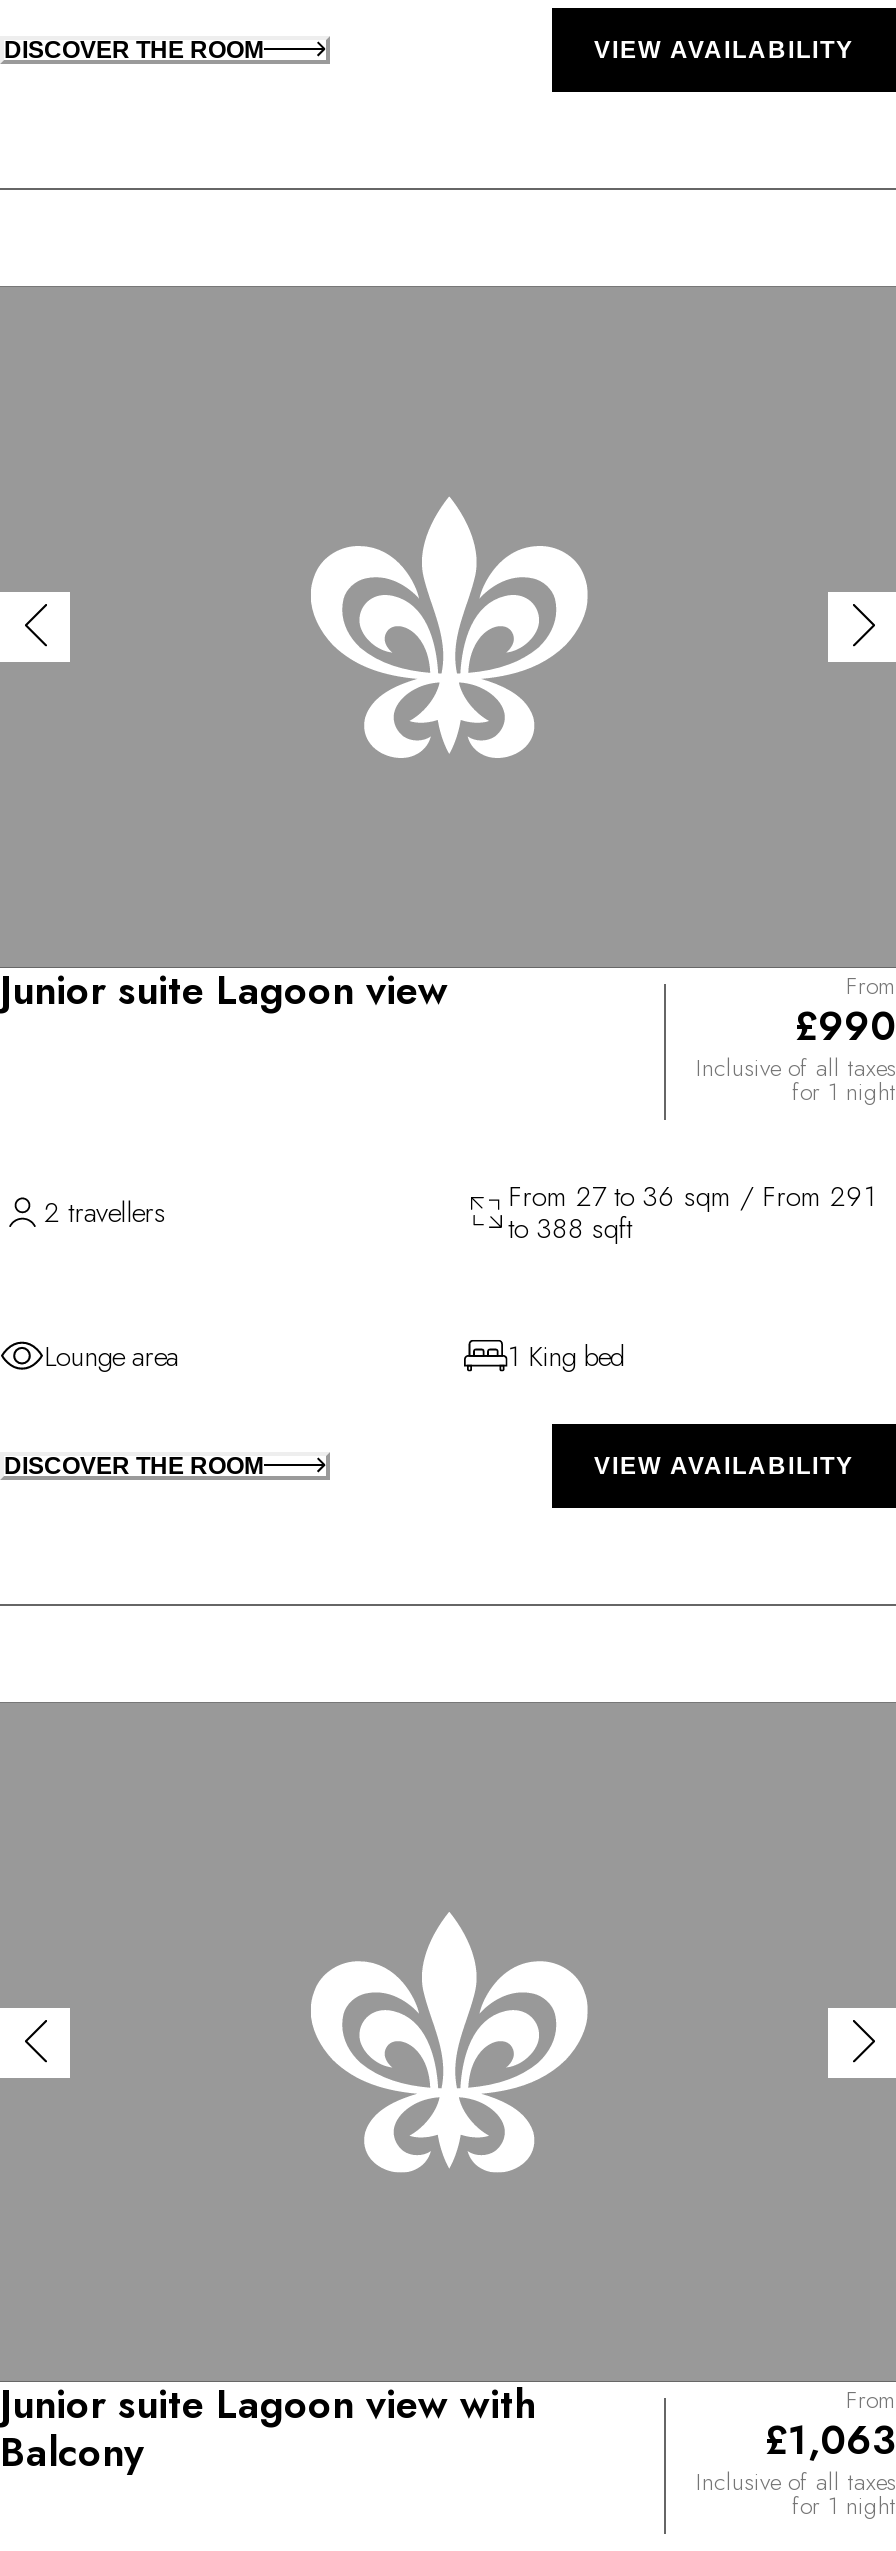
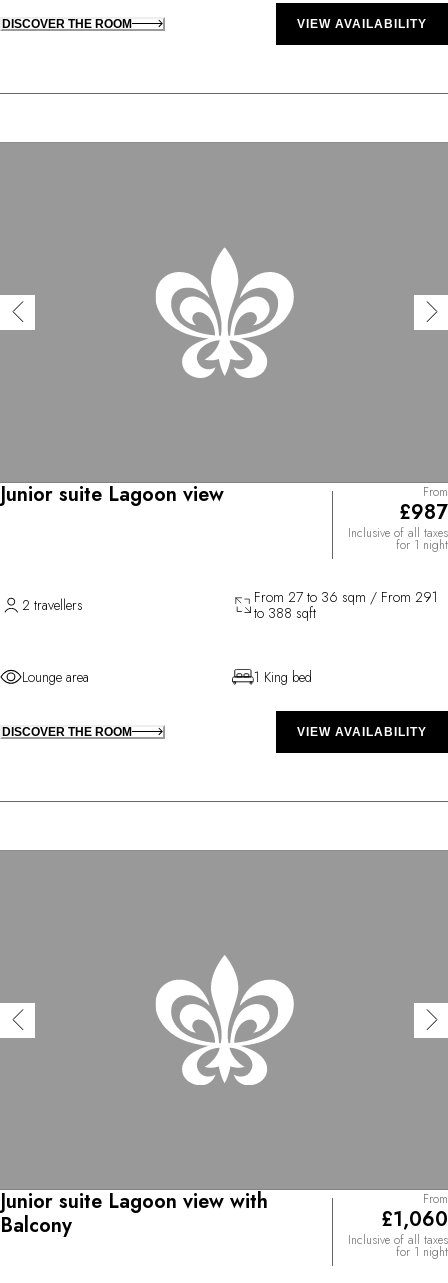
- £990
+ £987

- £1,063
+ £1,060
